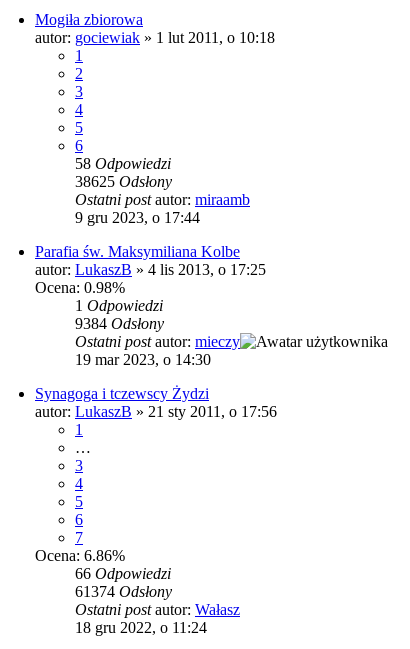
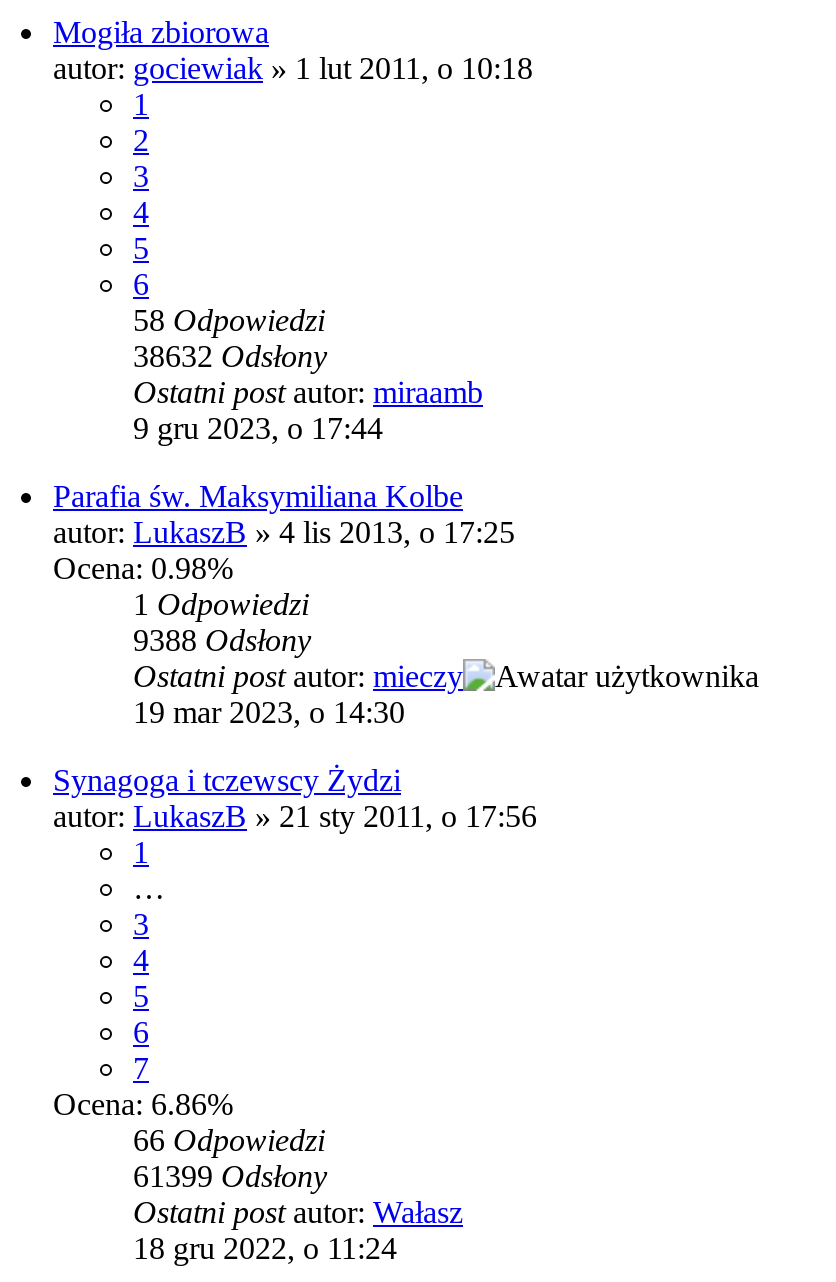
- 38625Odsłony
+ 38632Odsłony

- 9384Odsłony
+ 9388Odsłony

- 61374Odsłony
+ 61399Odsłony
